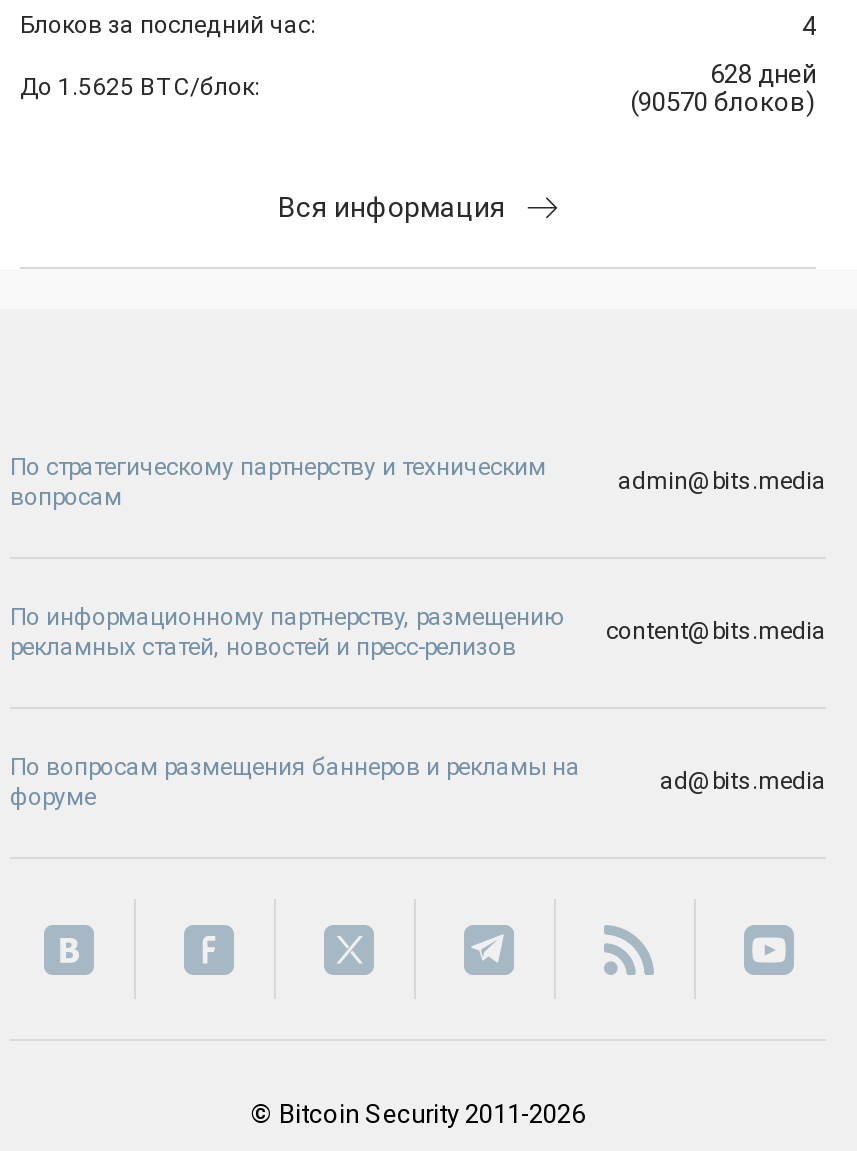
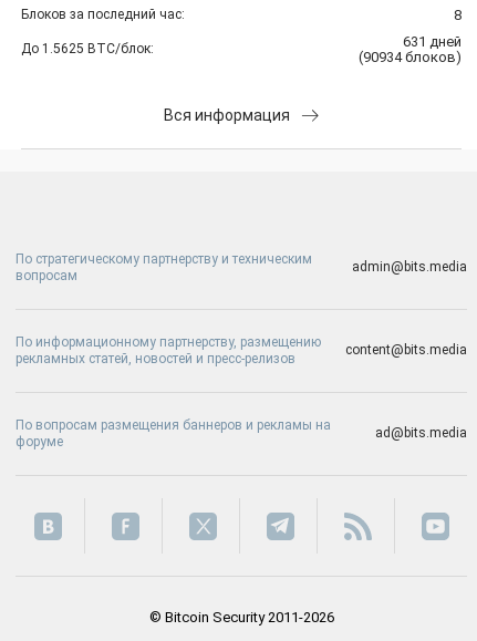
- 4
+ 8

- 628 дней
+ 631 дней

- (90570 блоков)
+ (90934 блоков)
